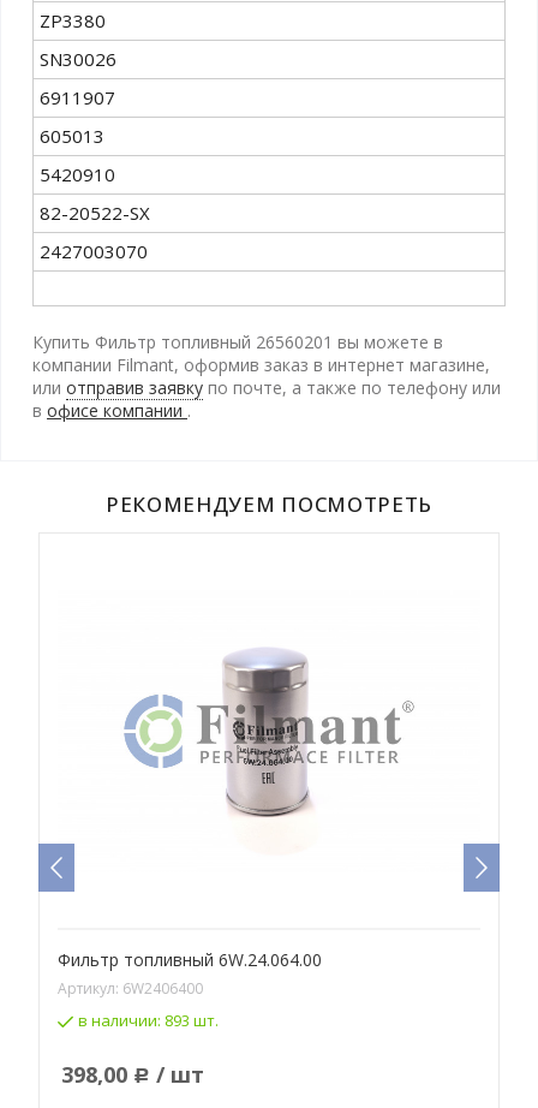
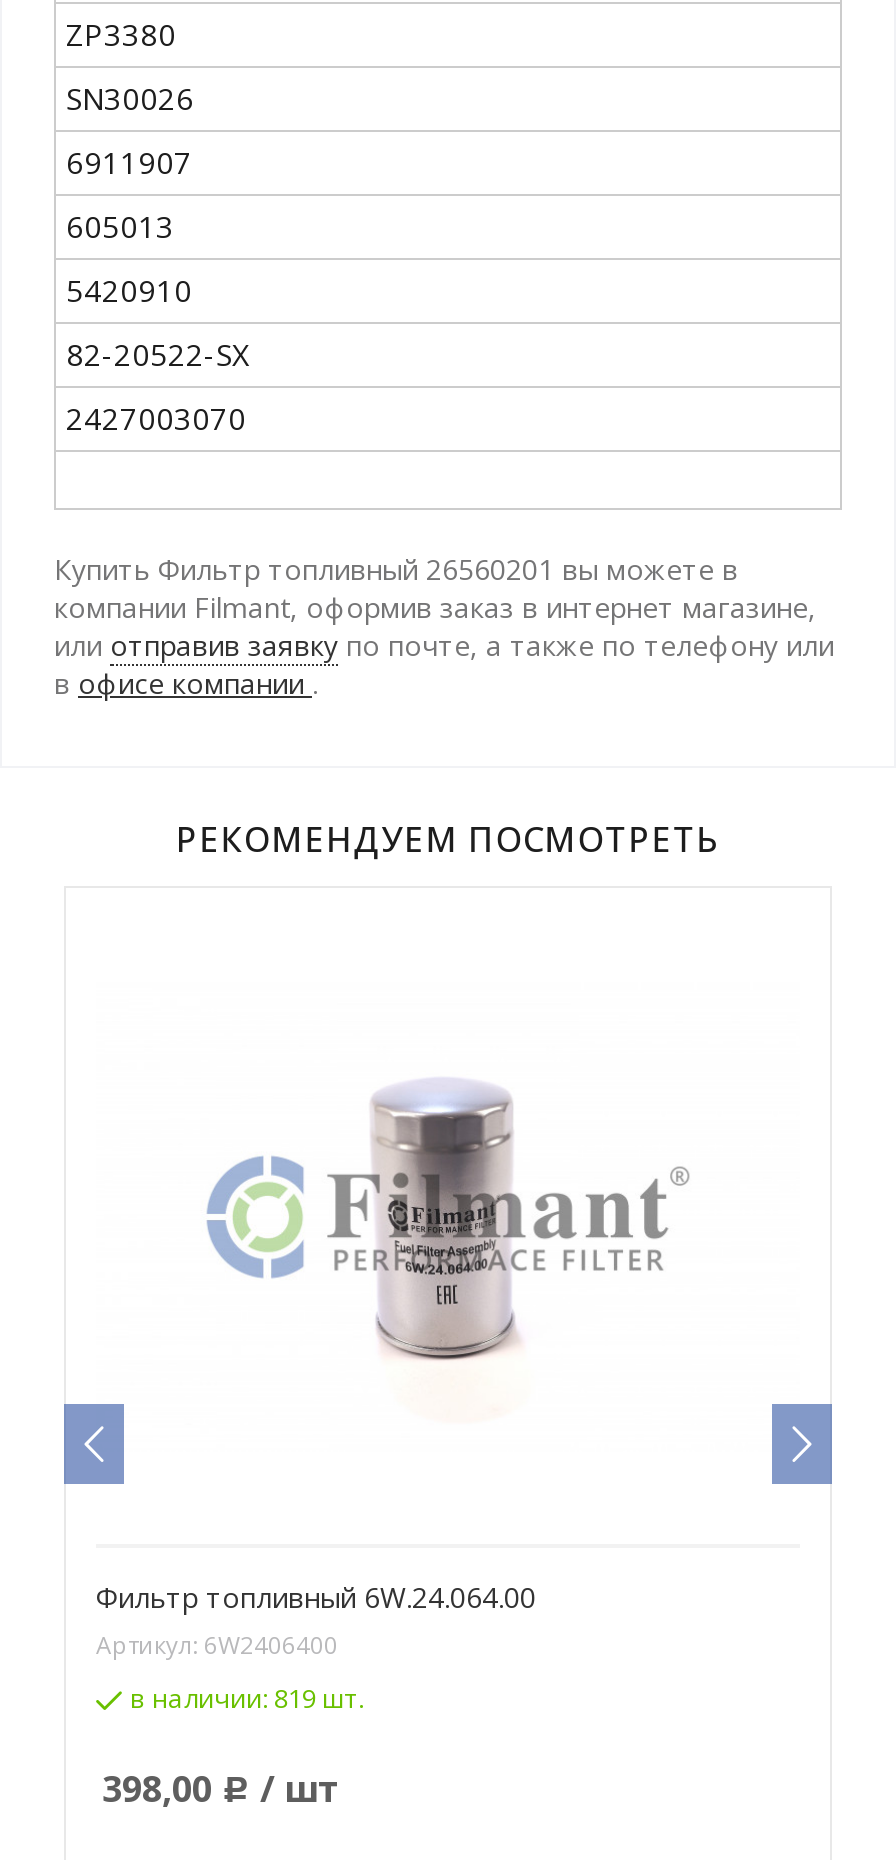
- в наличии: 893 шт.
+ в наличии: 819 шт.
